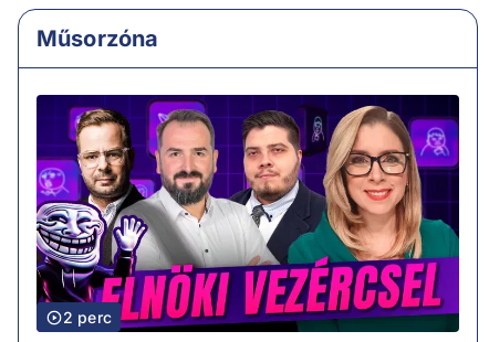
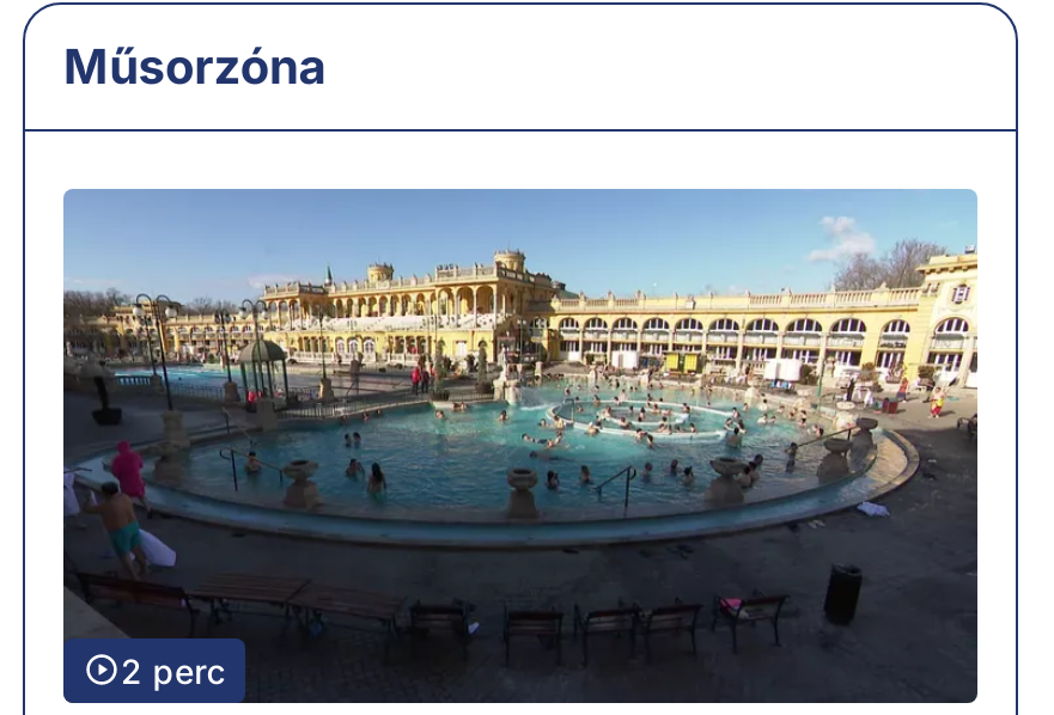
- [image]
+ [image]
